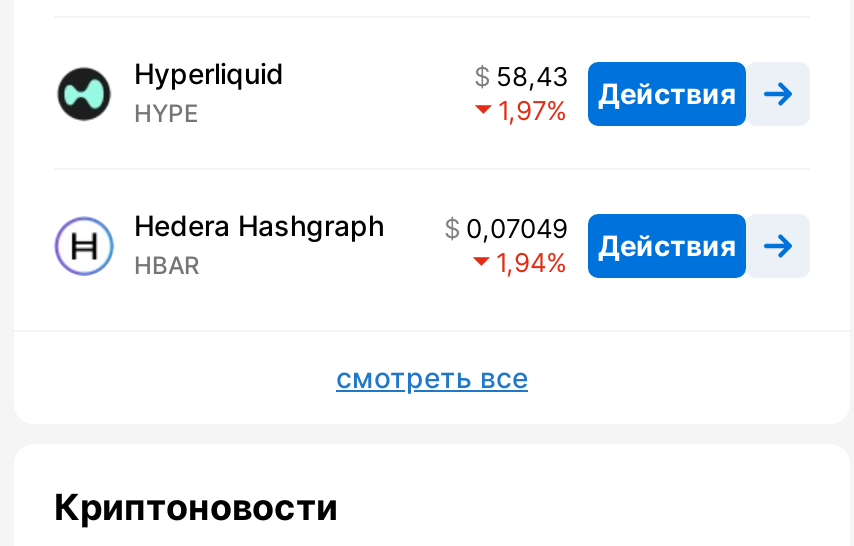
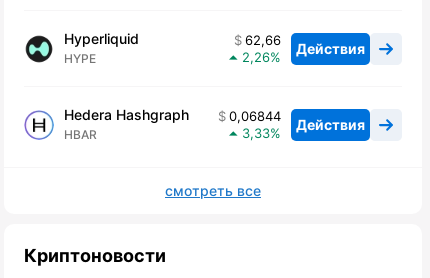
- 58,43 Действия
+ 62,66 Действия

- 1,97
+ 2,26

- 0,07049 Действия
+ 0,06844 Действия

- 1,94
+ 3,33
